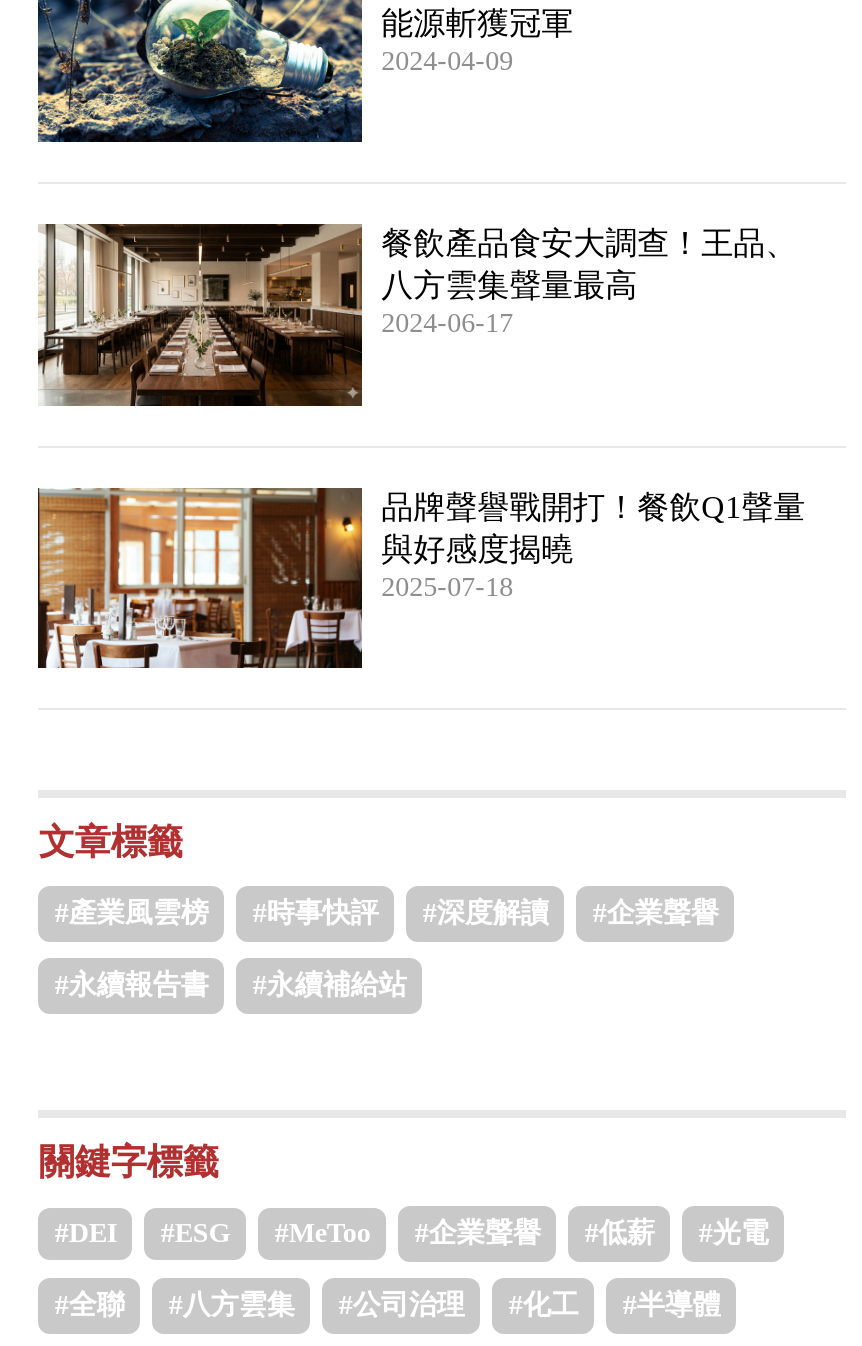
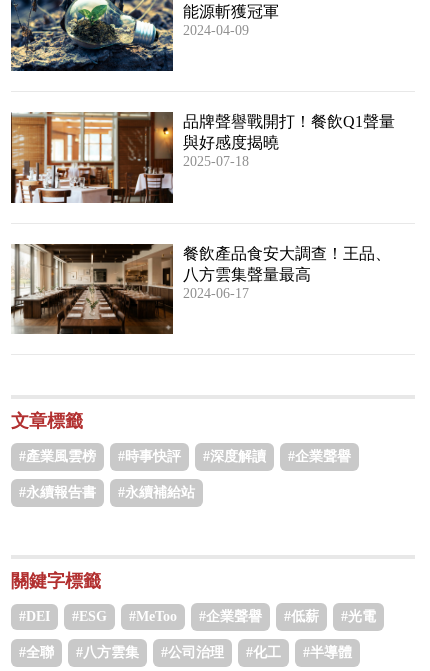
moved down: [image] | 餐飲產品食安大調查！王品、 | 八方雲集聲量最高 | 2024-06-17

moved up: [image] | 品牌聲譽戰開打！餐飲Q1聲量 | 與好感度揭曉 | 2025-07-18
